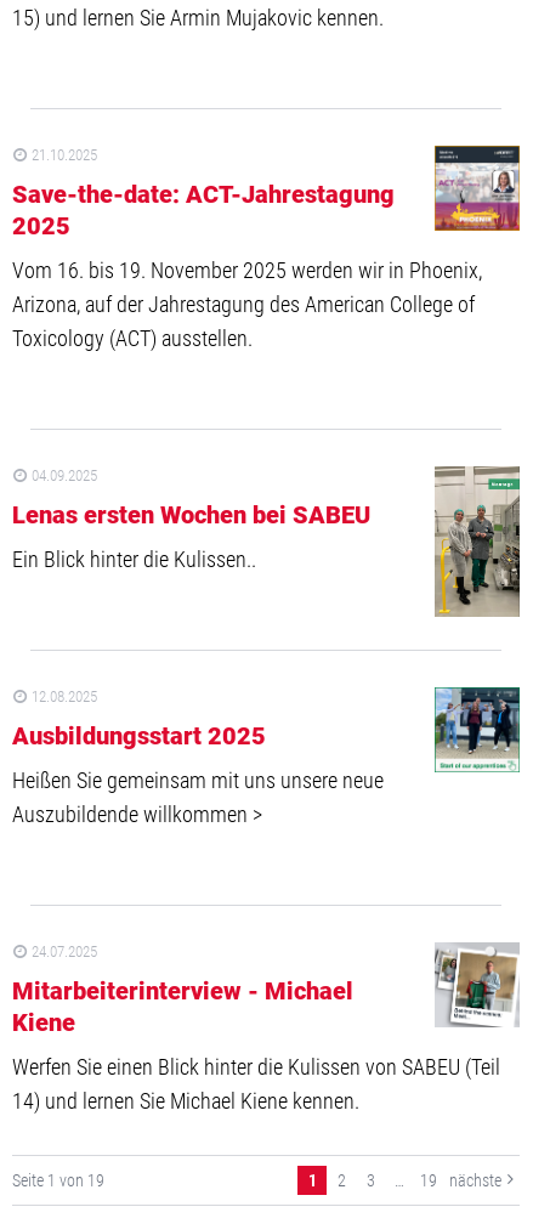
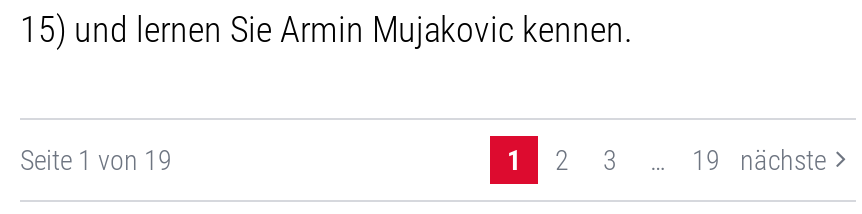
- [image]
- 21.10.2025
- Save-the-date: ACT-Jahrestagung
- 2025
- Vom 16. bis 19. November 2025 werden wir in Phoenix,
- Arizona, auf der Jahrestagung des American College of
- Toxicology (ACT) ausstellen.

- 04.09.2025
- Lenas ersten Wochen bei SABEU
- Ein Blick hinter die Kulissen..

- [image]

- 12.08.2025
- Ausbildungsstart 2025
- Heißen Sie gemeinsam mit uns unsere neue
- Auszubildende willkommen >

- [image]

- [image]
- 24.07.2025
- Mitarbeiterinterview - Michael
- Kiene
- Werfen Sie einen Blick hinter die Kulissen von SABEU (Teil
- 14) und lernen Sie Michael Kiene kennen.
